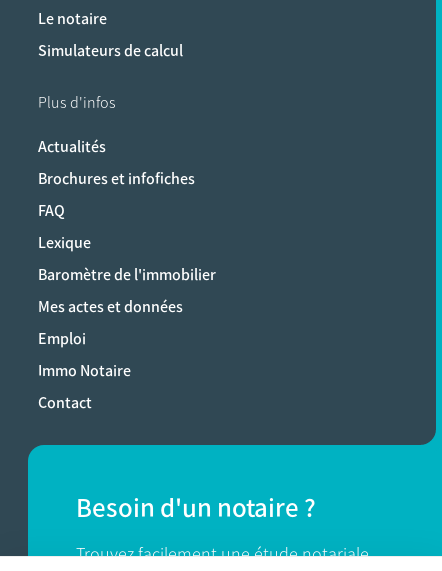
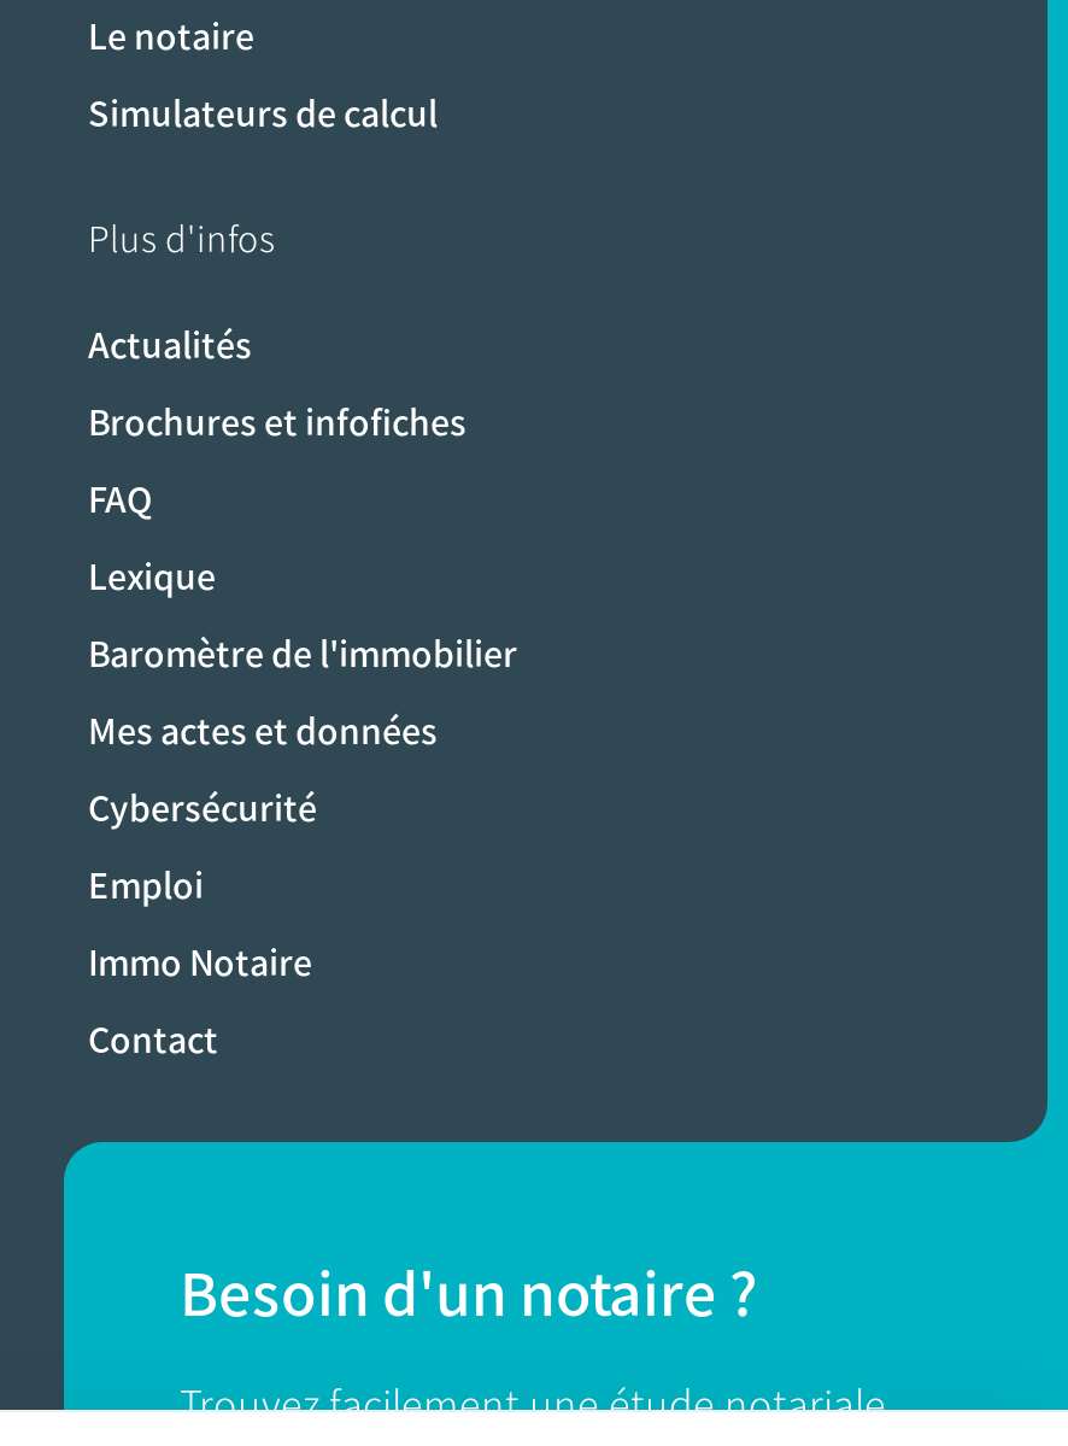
+ Cybersécurité
